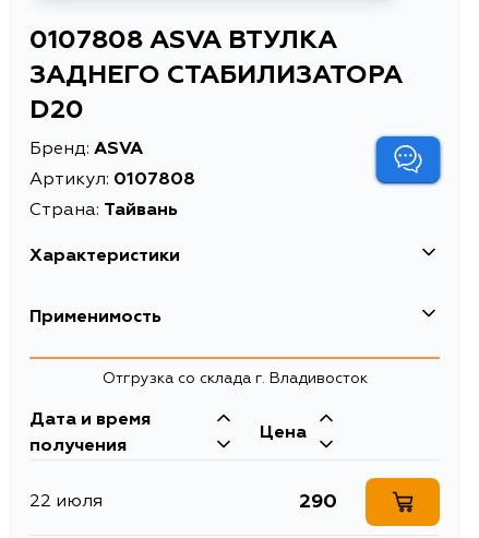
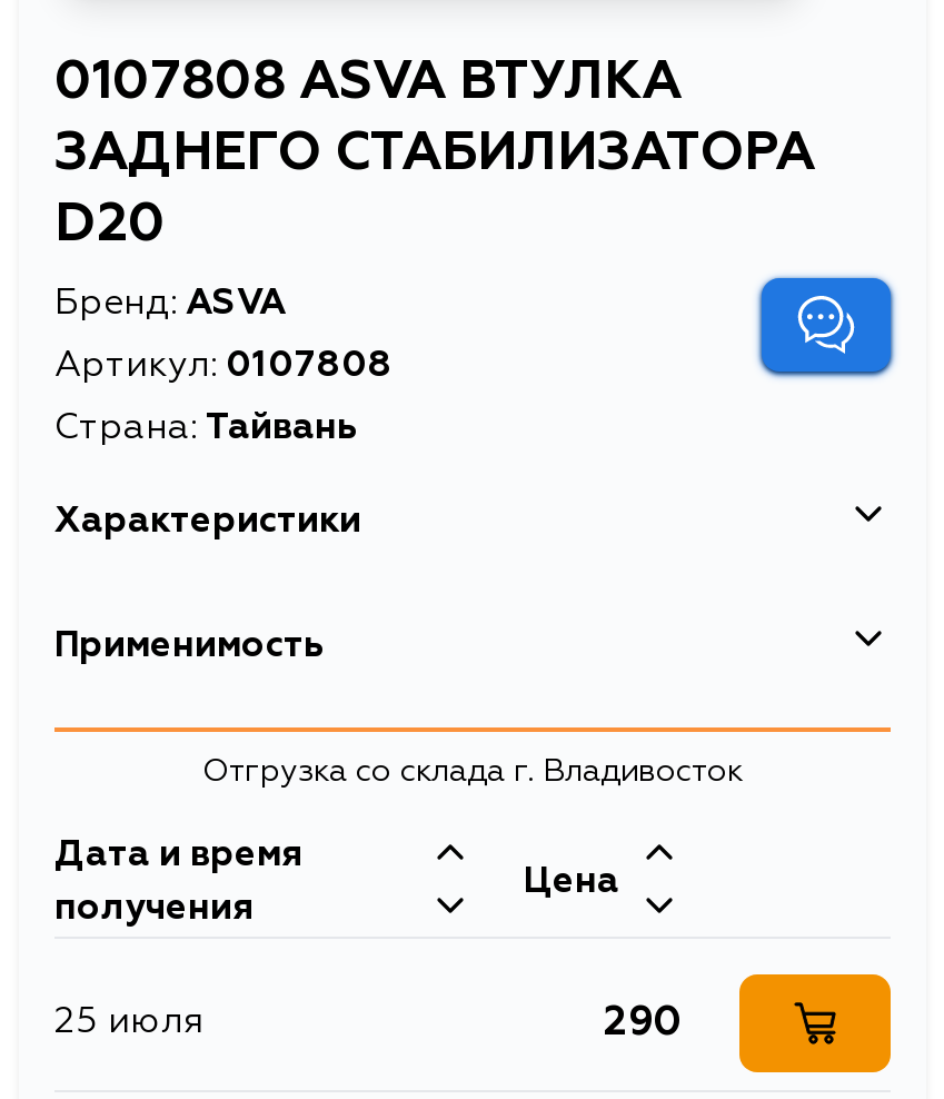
- 22 июля
+ 25 июля
